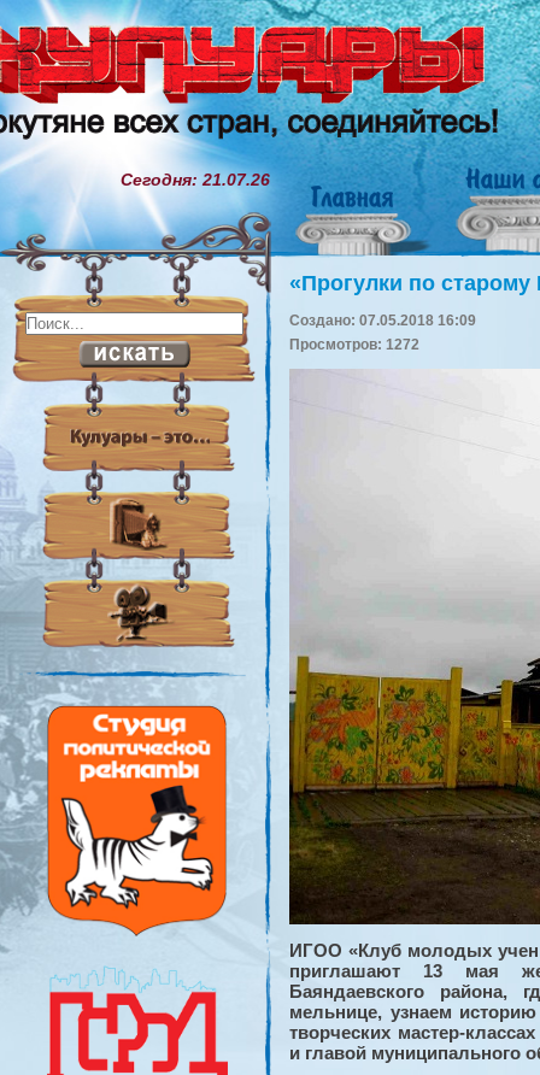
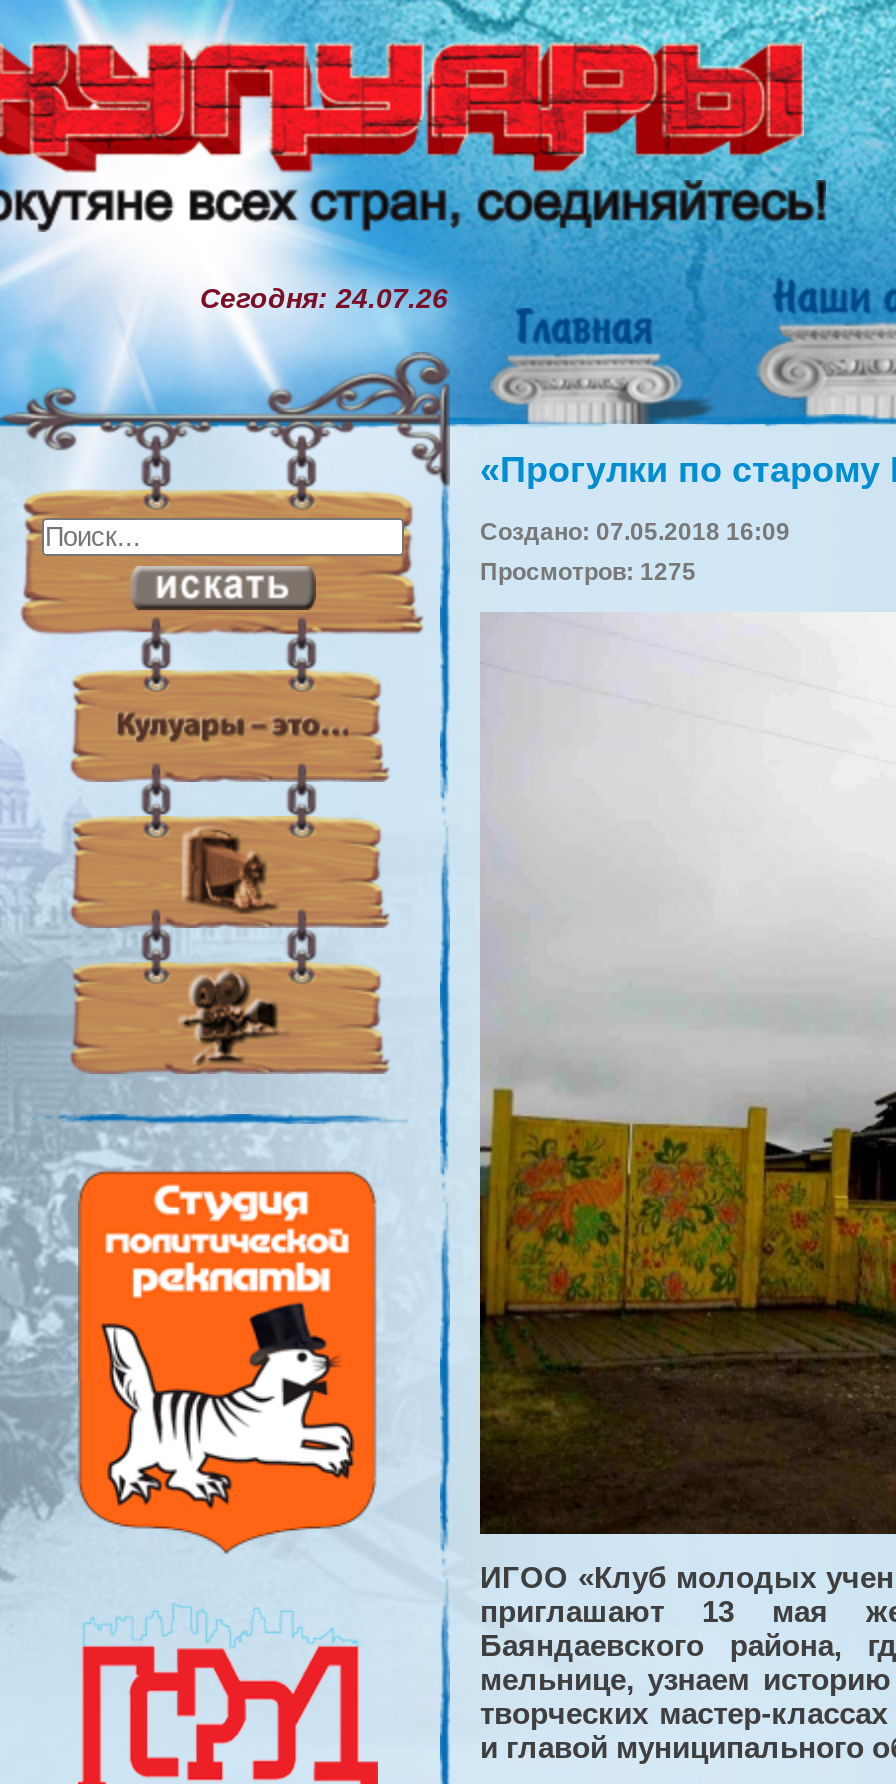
- Сегодня: 21.07.26
+ Сегодня: 24.07.26

- Просмотров: 1272
+ Просмотров: 1275
